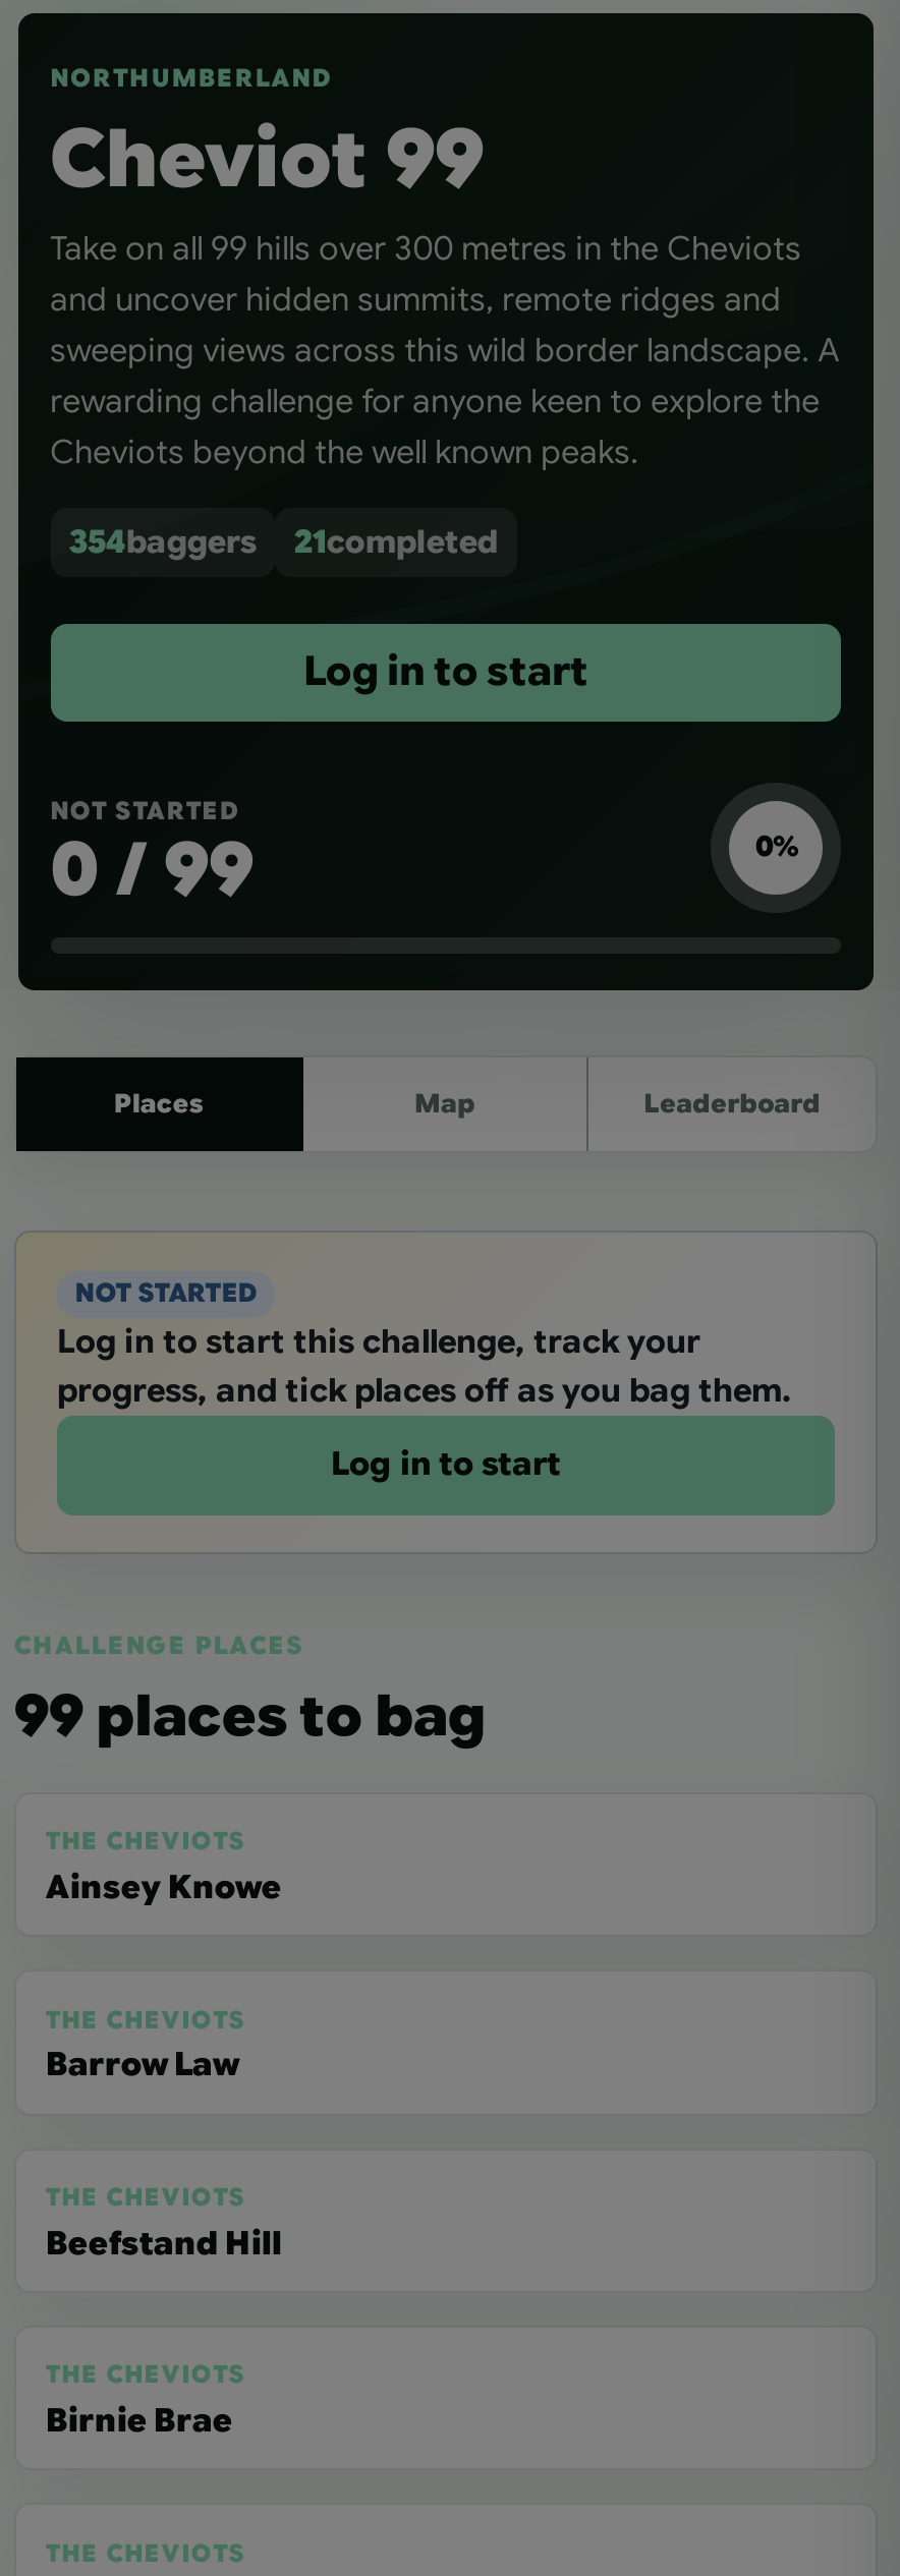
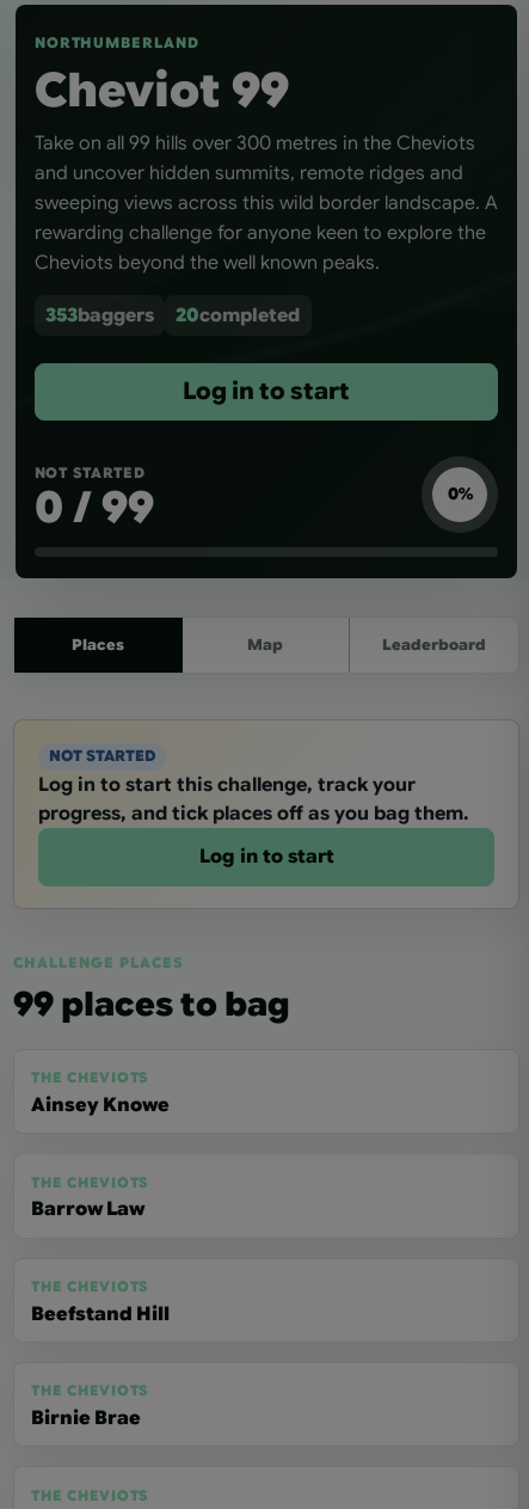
- 354baggers
+ 353baggers

- 21completed
+ 20completed
